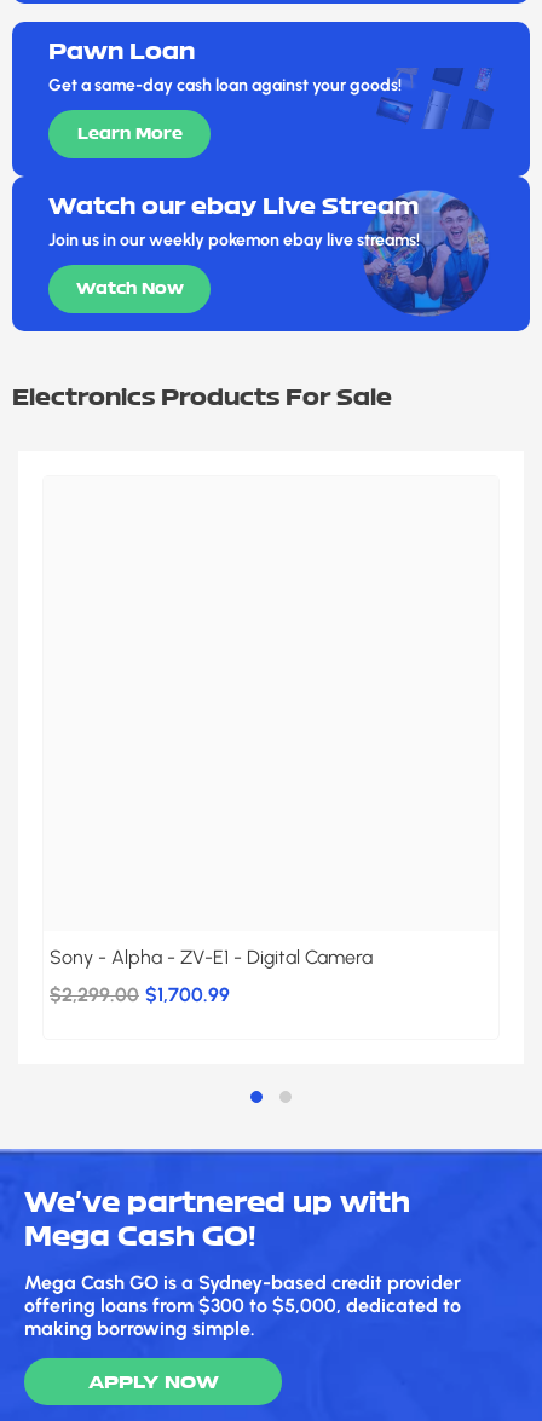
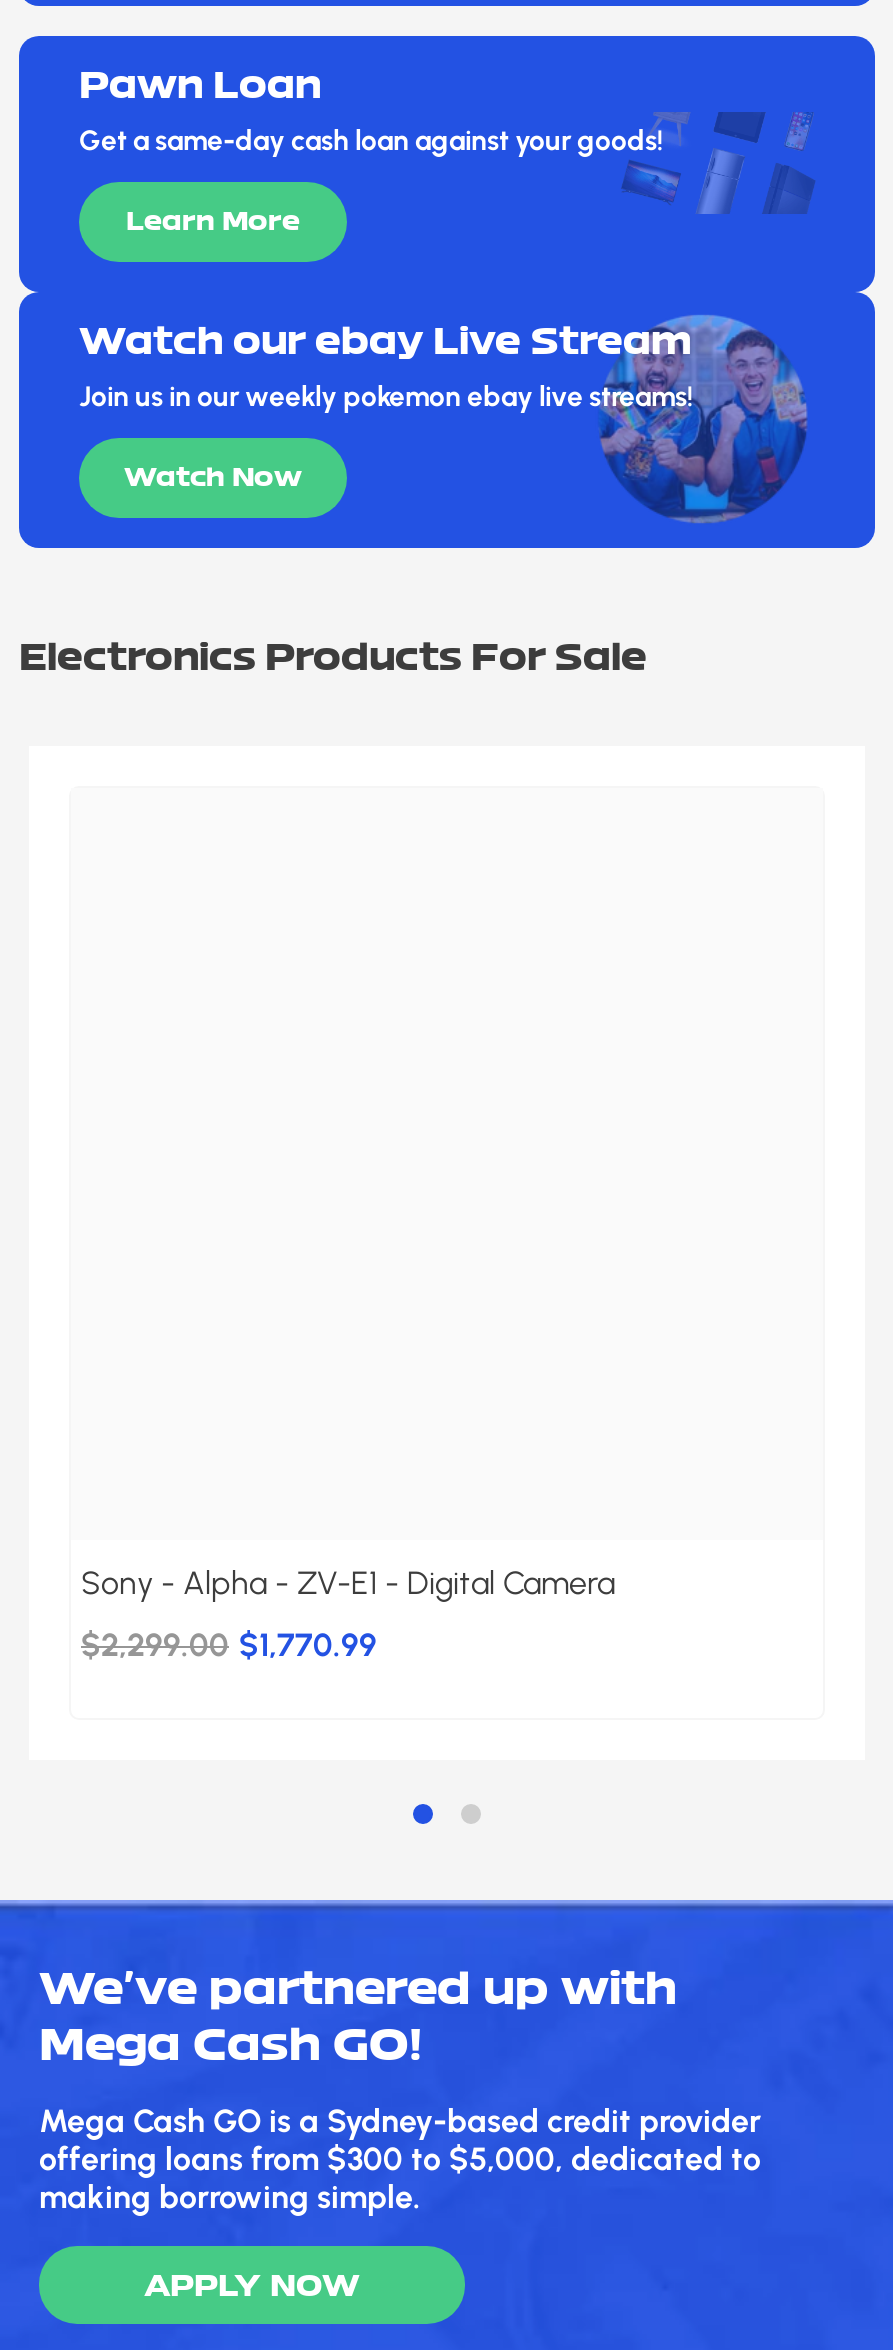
- $2,299.00 $1,700.99
+ $2,299.00 $1,770.99
